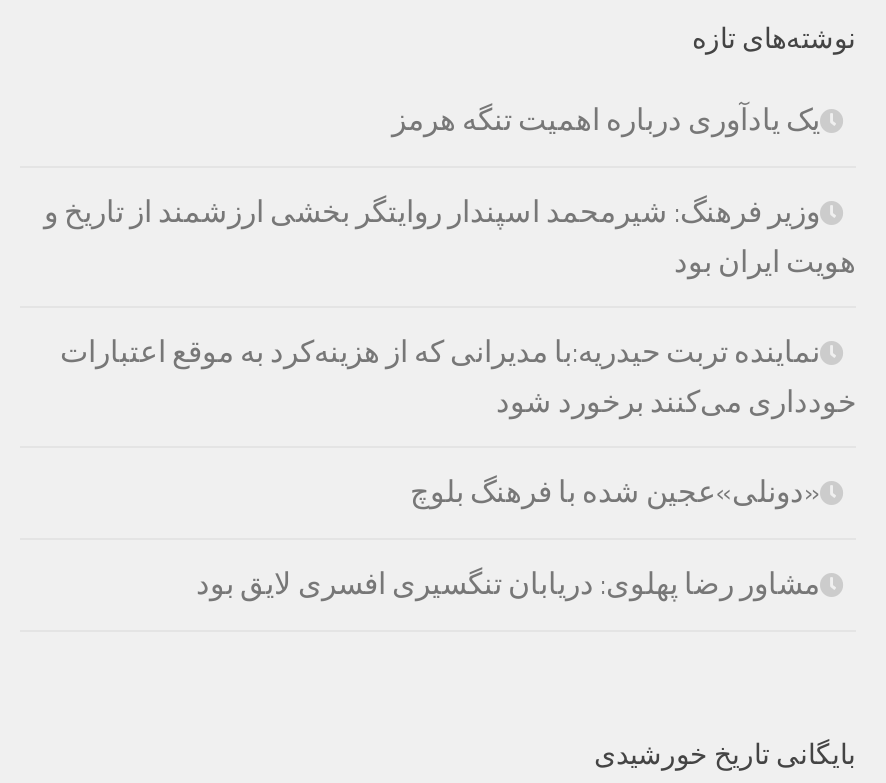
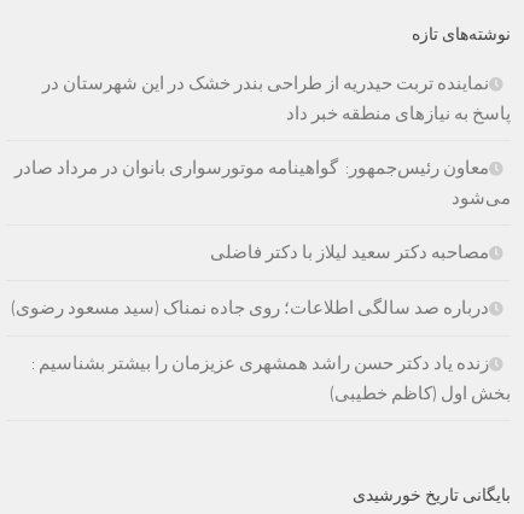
- یک یادآوری درباره اهمیت تنگه هرمز
+ نماینده تربت حیدریه از طراحی بندر خشک در این شهرستان در
+ پاسخ به نیازهای منطقه خبر داد

- وزیر فرهنگ: شیرمحمد اسپندار روایتگر بخشی ارزشمند از تاریخ و
- هویت ایران بود
+ معاون رئیس‌جمهور: گواهینامه موتورسواری بانوان در مرداد صادر
+ می‌شود

- نماینده تربت حیدریه:با مدیرانی که از هزینه‌کرد به موقع اعتبارات
- خودداری می‌کنند برخورد شود
+ مصاحبه دکتر سعید لیلاز با دکتر فاضلی

- «دونلی»عجین شده با فرهنگ بلوچ
+ درباره صد سالگی اطلاعات؛ روی جاده نمناک (سید مسعود رضوی)

- مشاور رضا پهلوی: دریابان تنگسیری افسری لایق بود
+ زنده یاد دکتر حسن راشد همشهری عزیزمان را بیشتر بشناسیم :
+ بخش اول (کاظم خطیبی)
